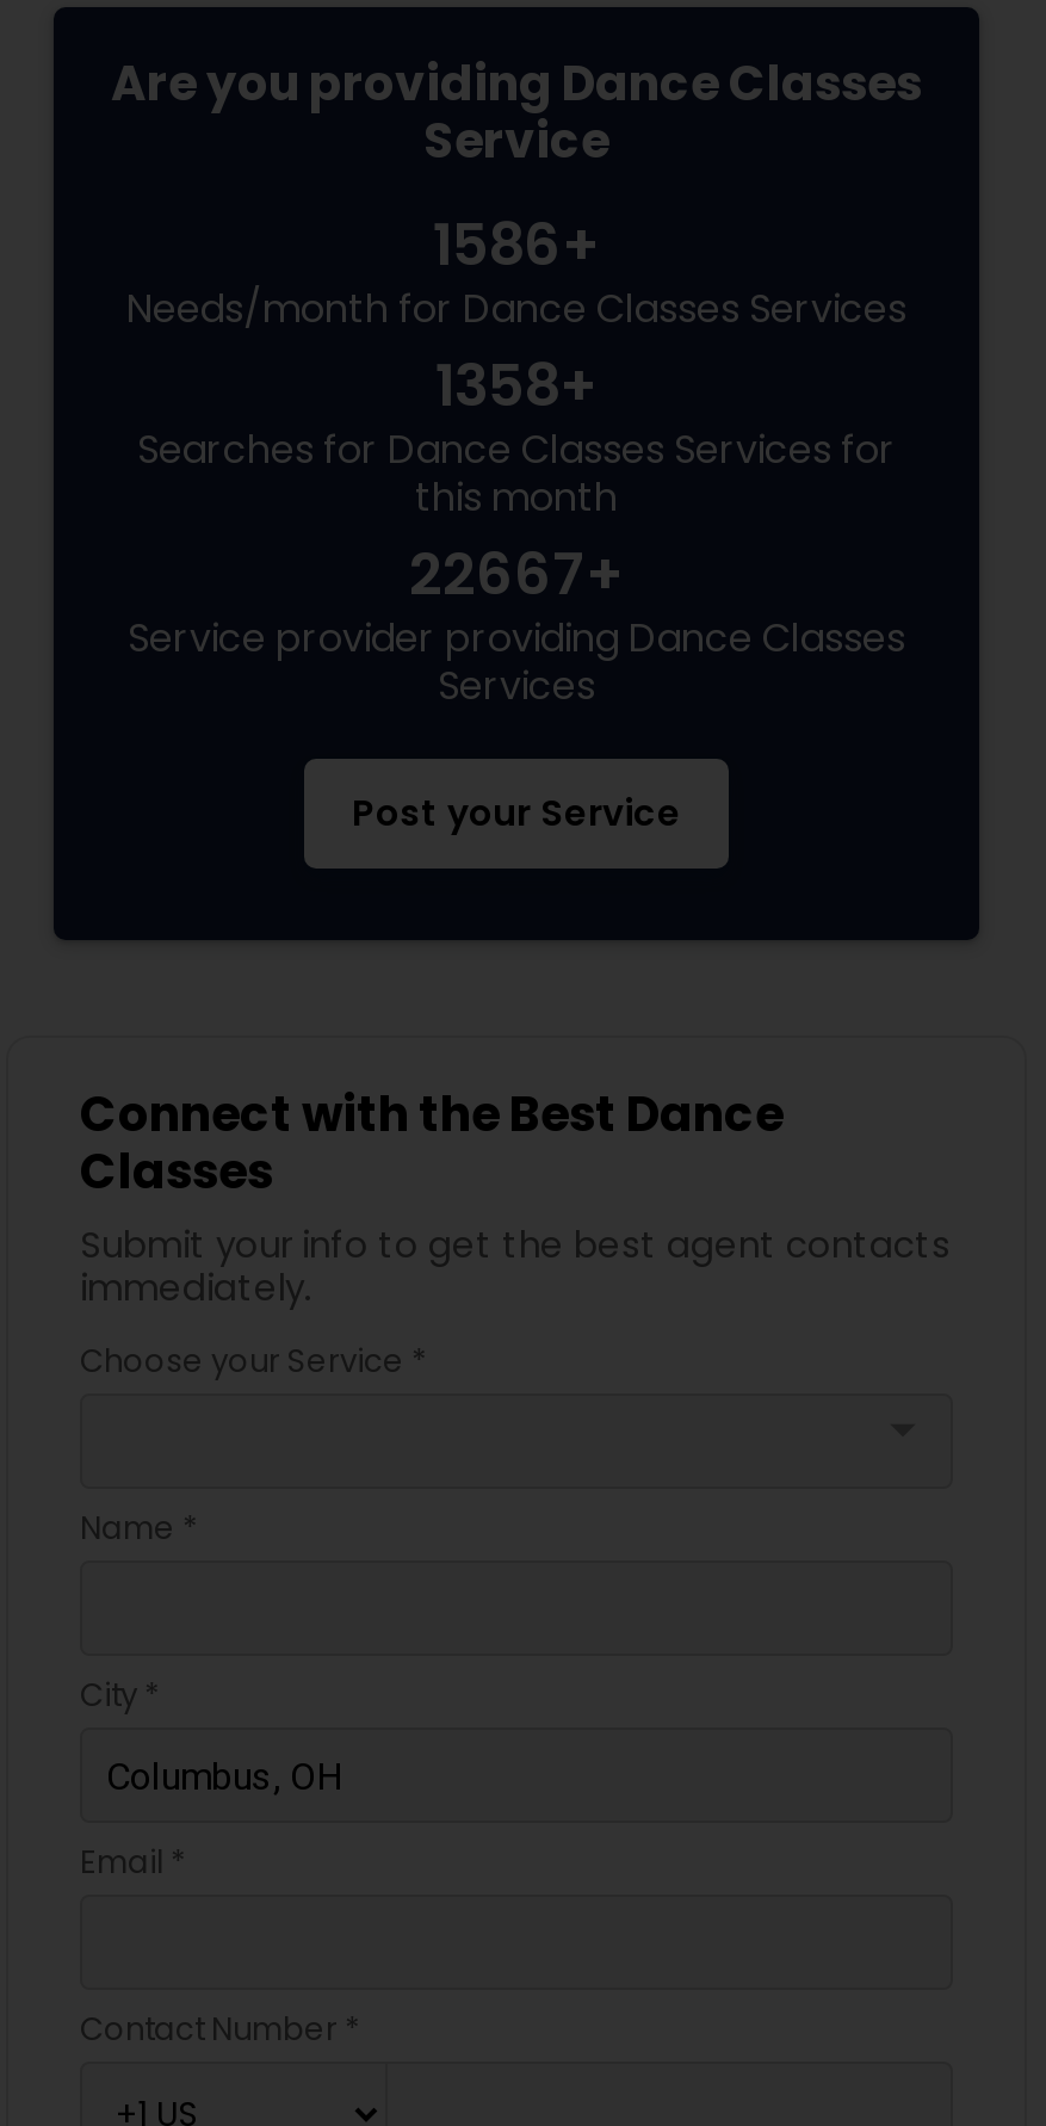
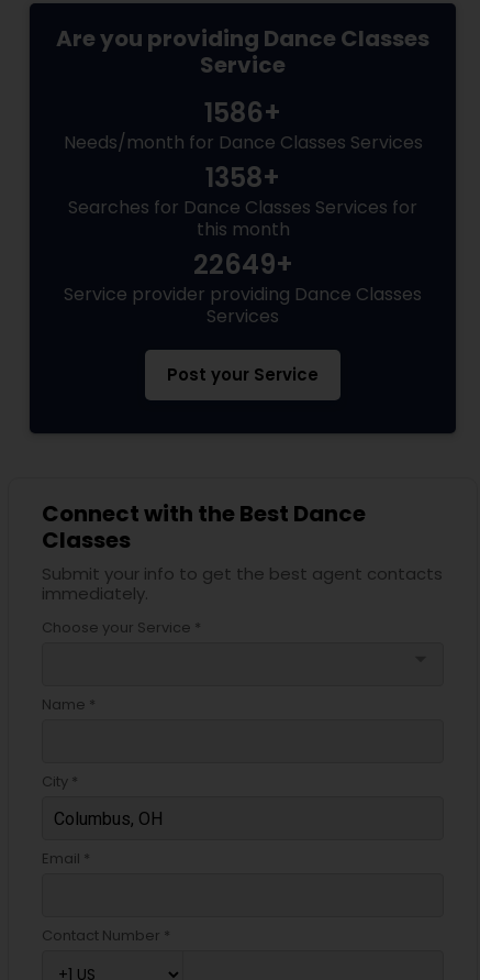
- 22667+
+ 22649+
